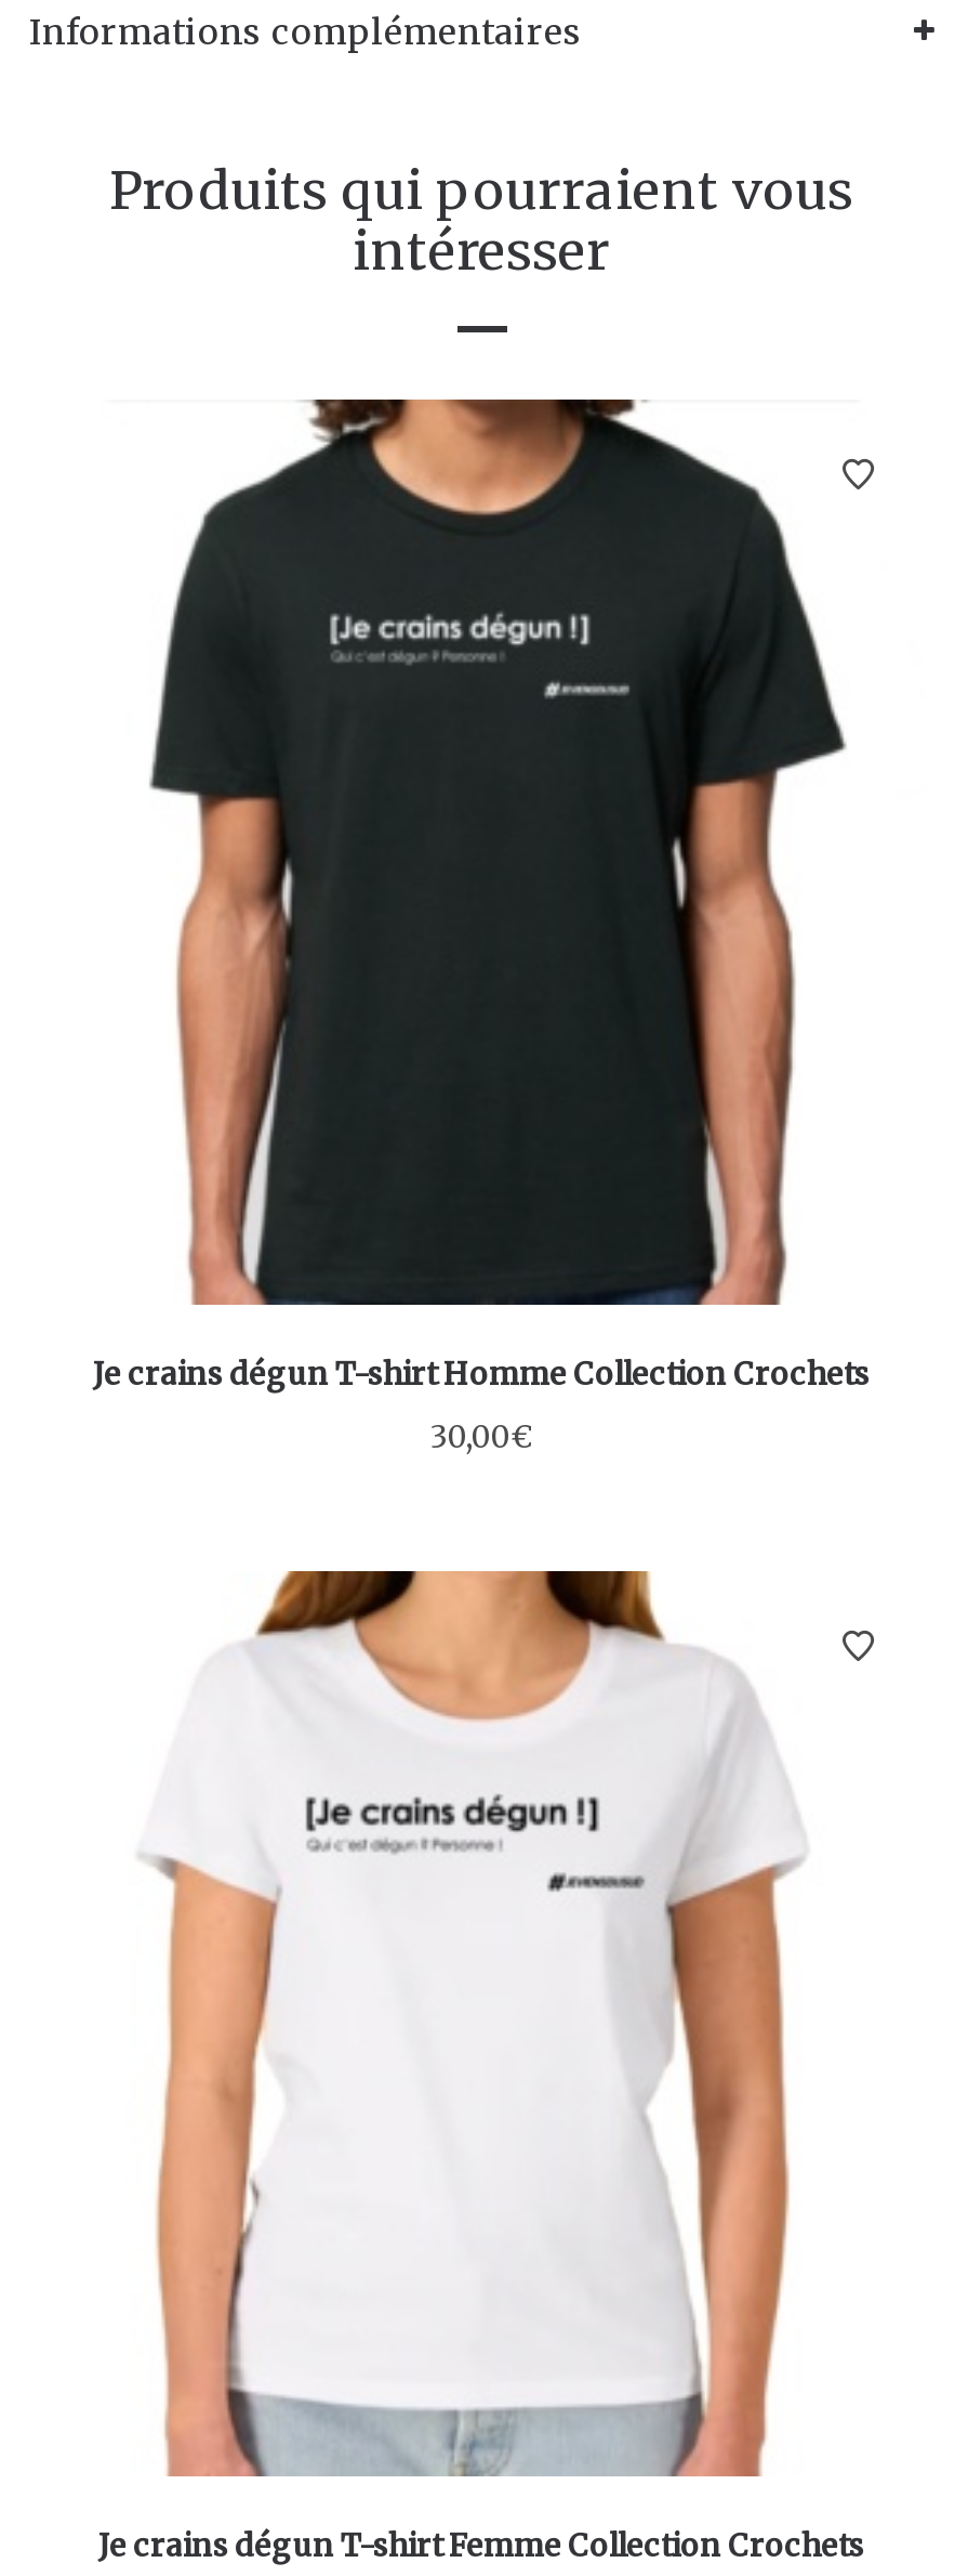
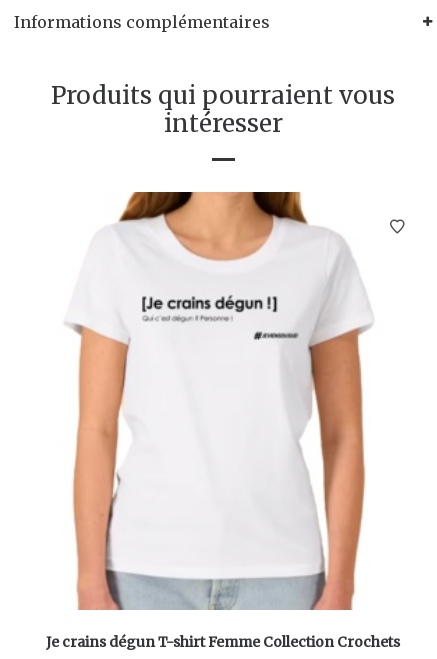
- [image]
- Je crains dégun T-shirt Homme Collection Crochets
- 30,00€
